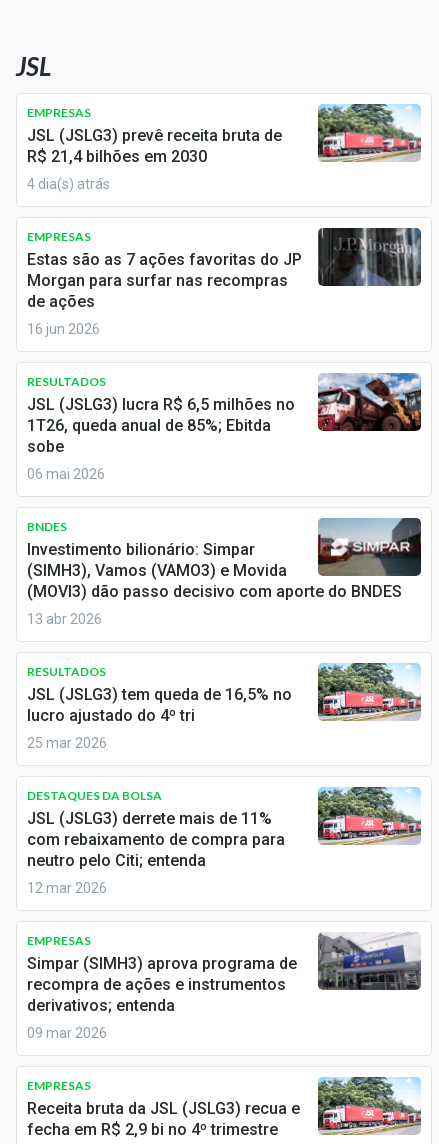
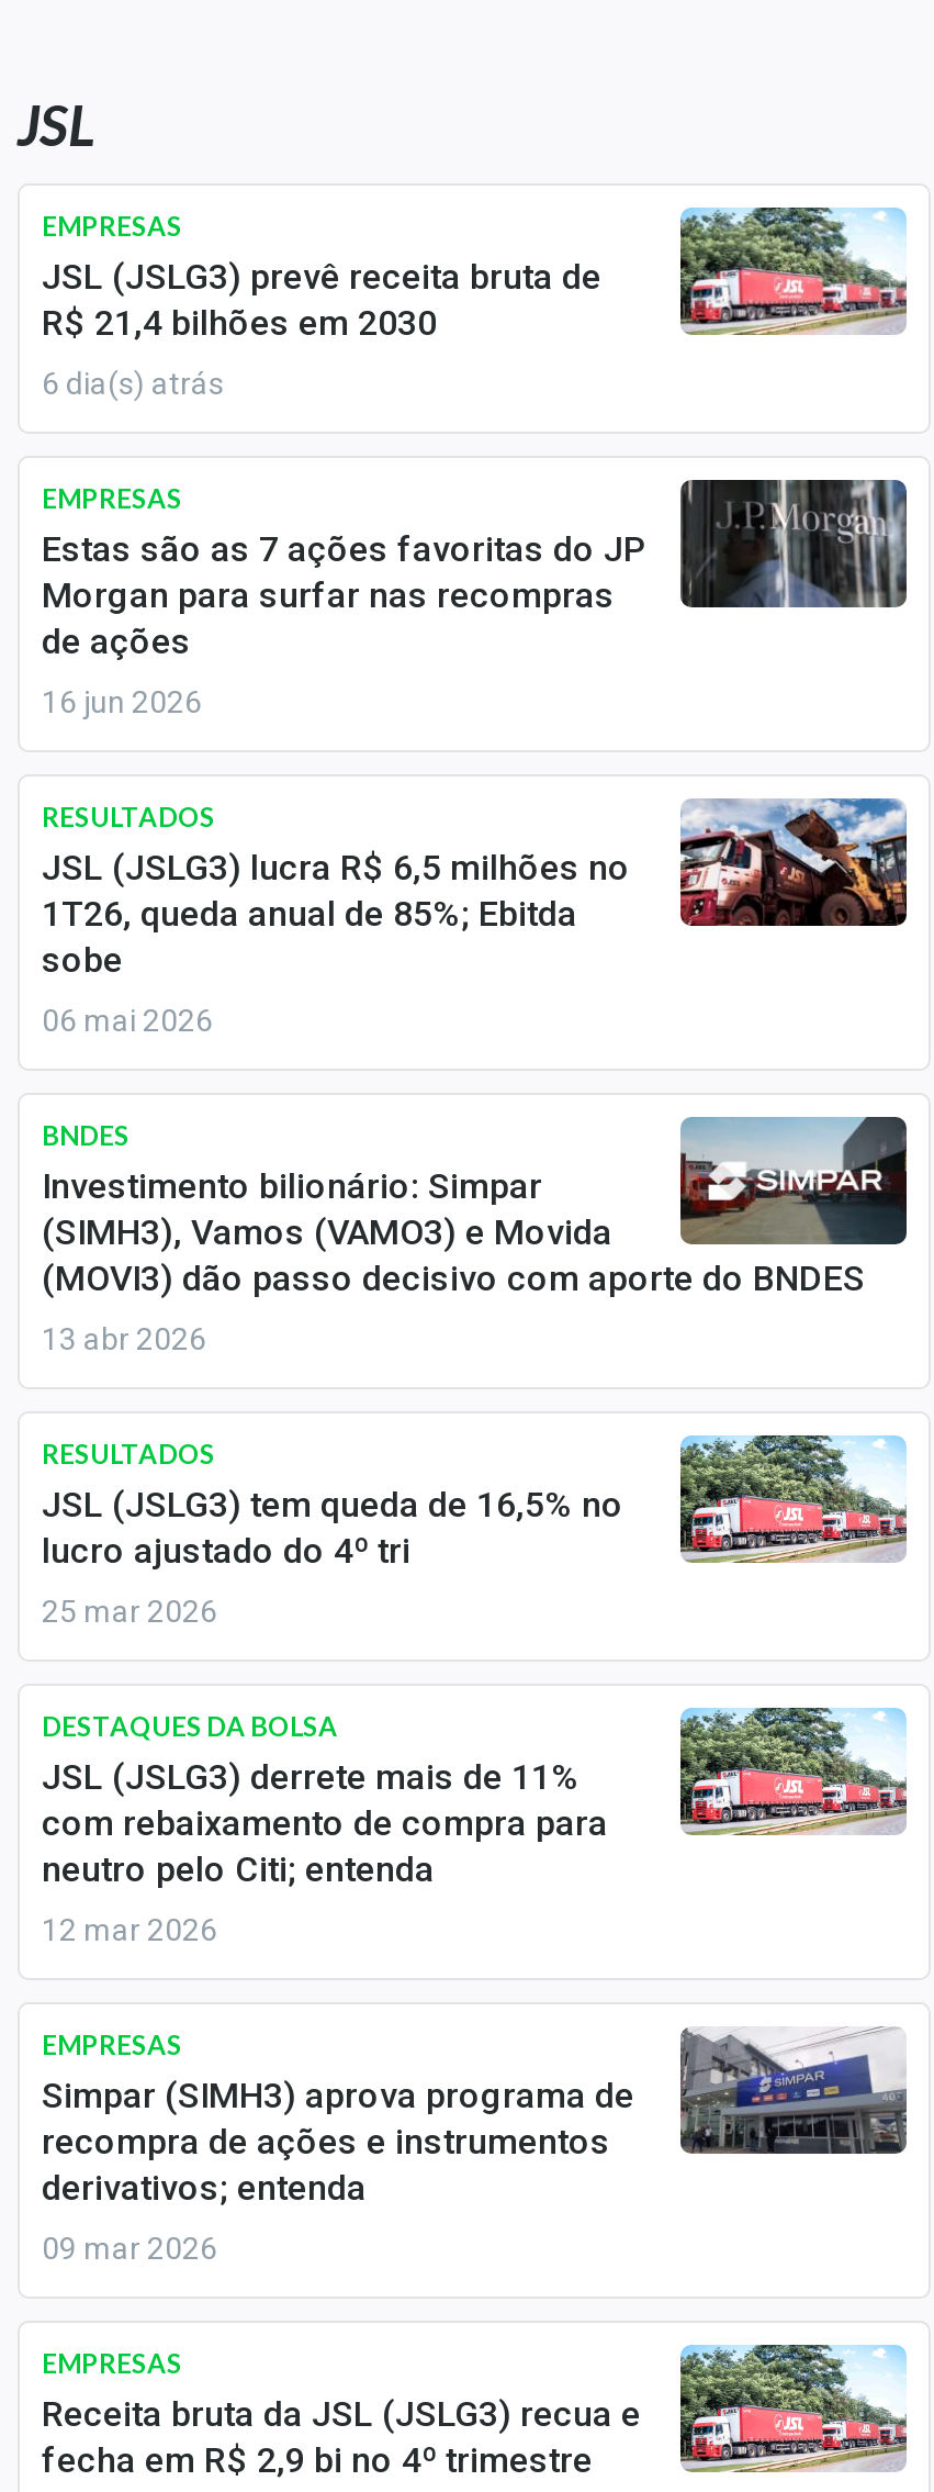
- 4 dia(s) atrás
+ 6 dia(s) atrás
